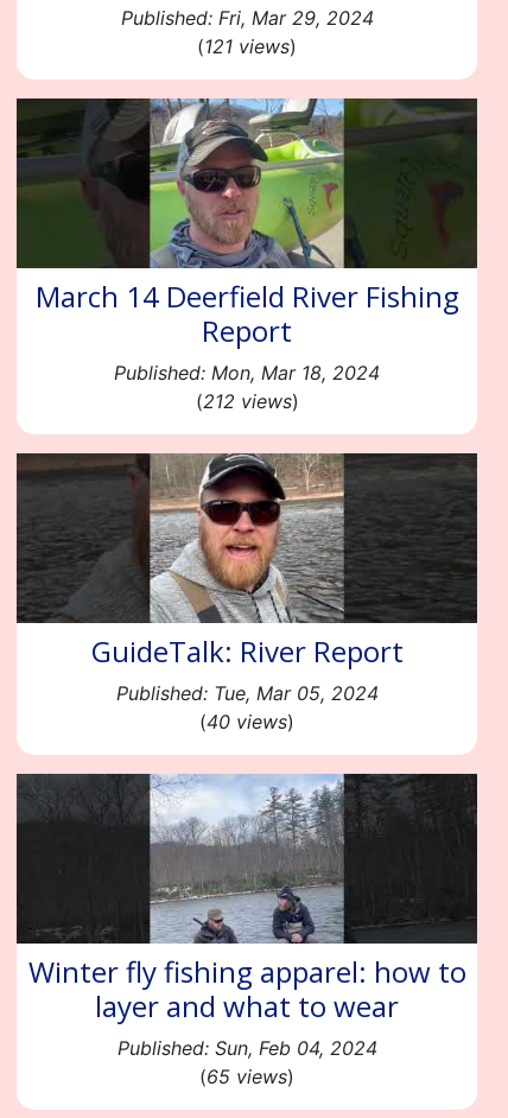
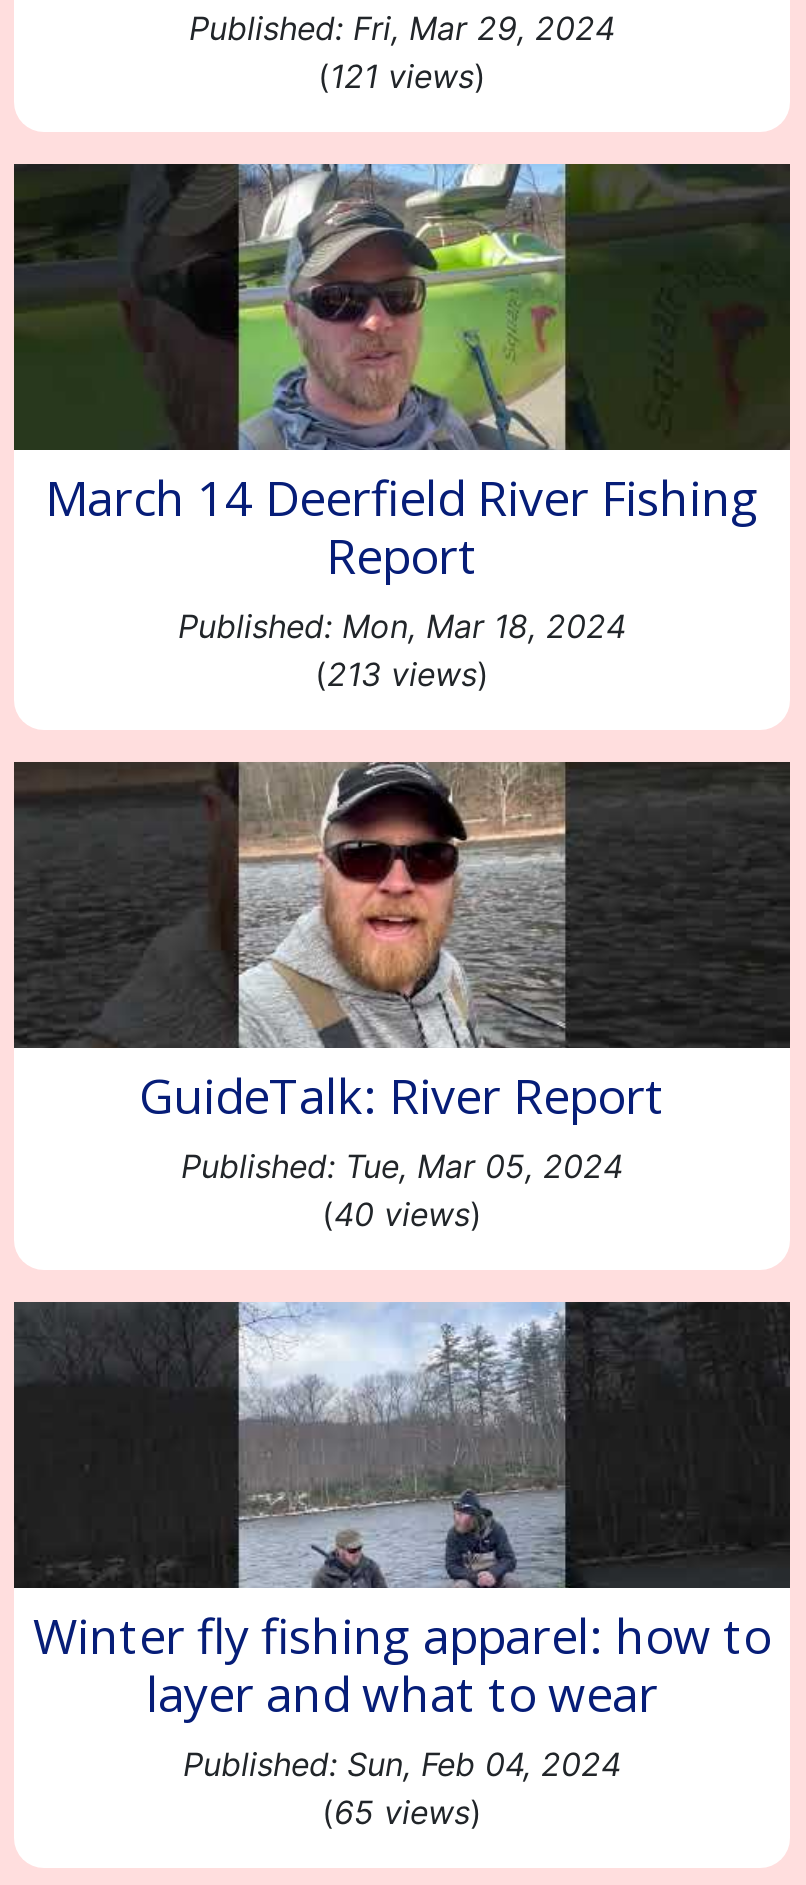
- (212 views)
+ (213 views)
